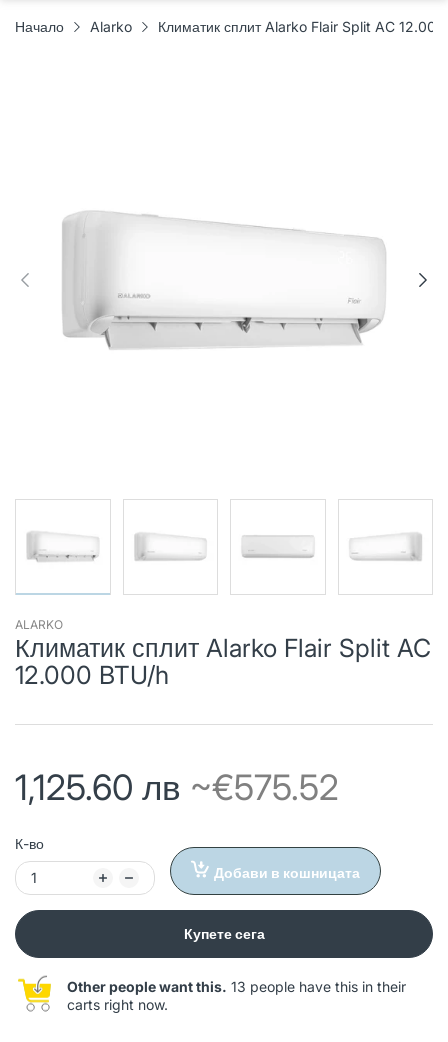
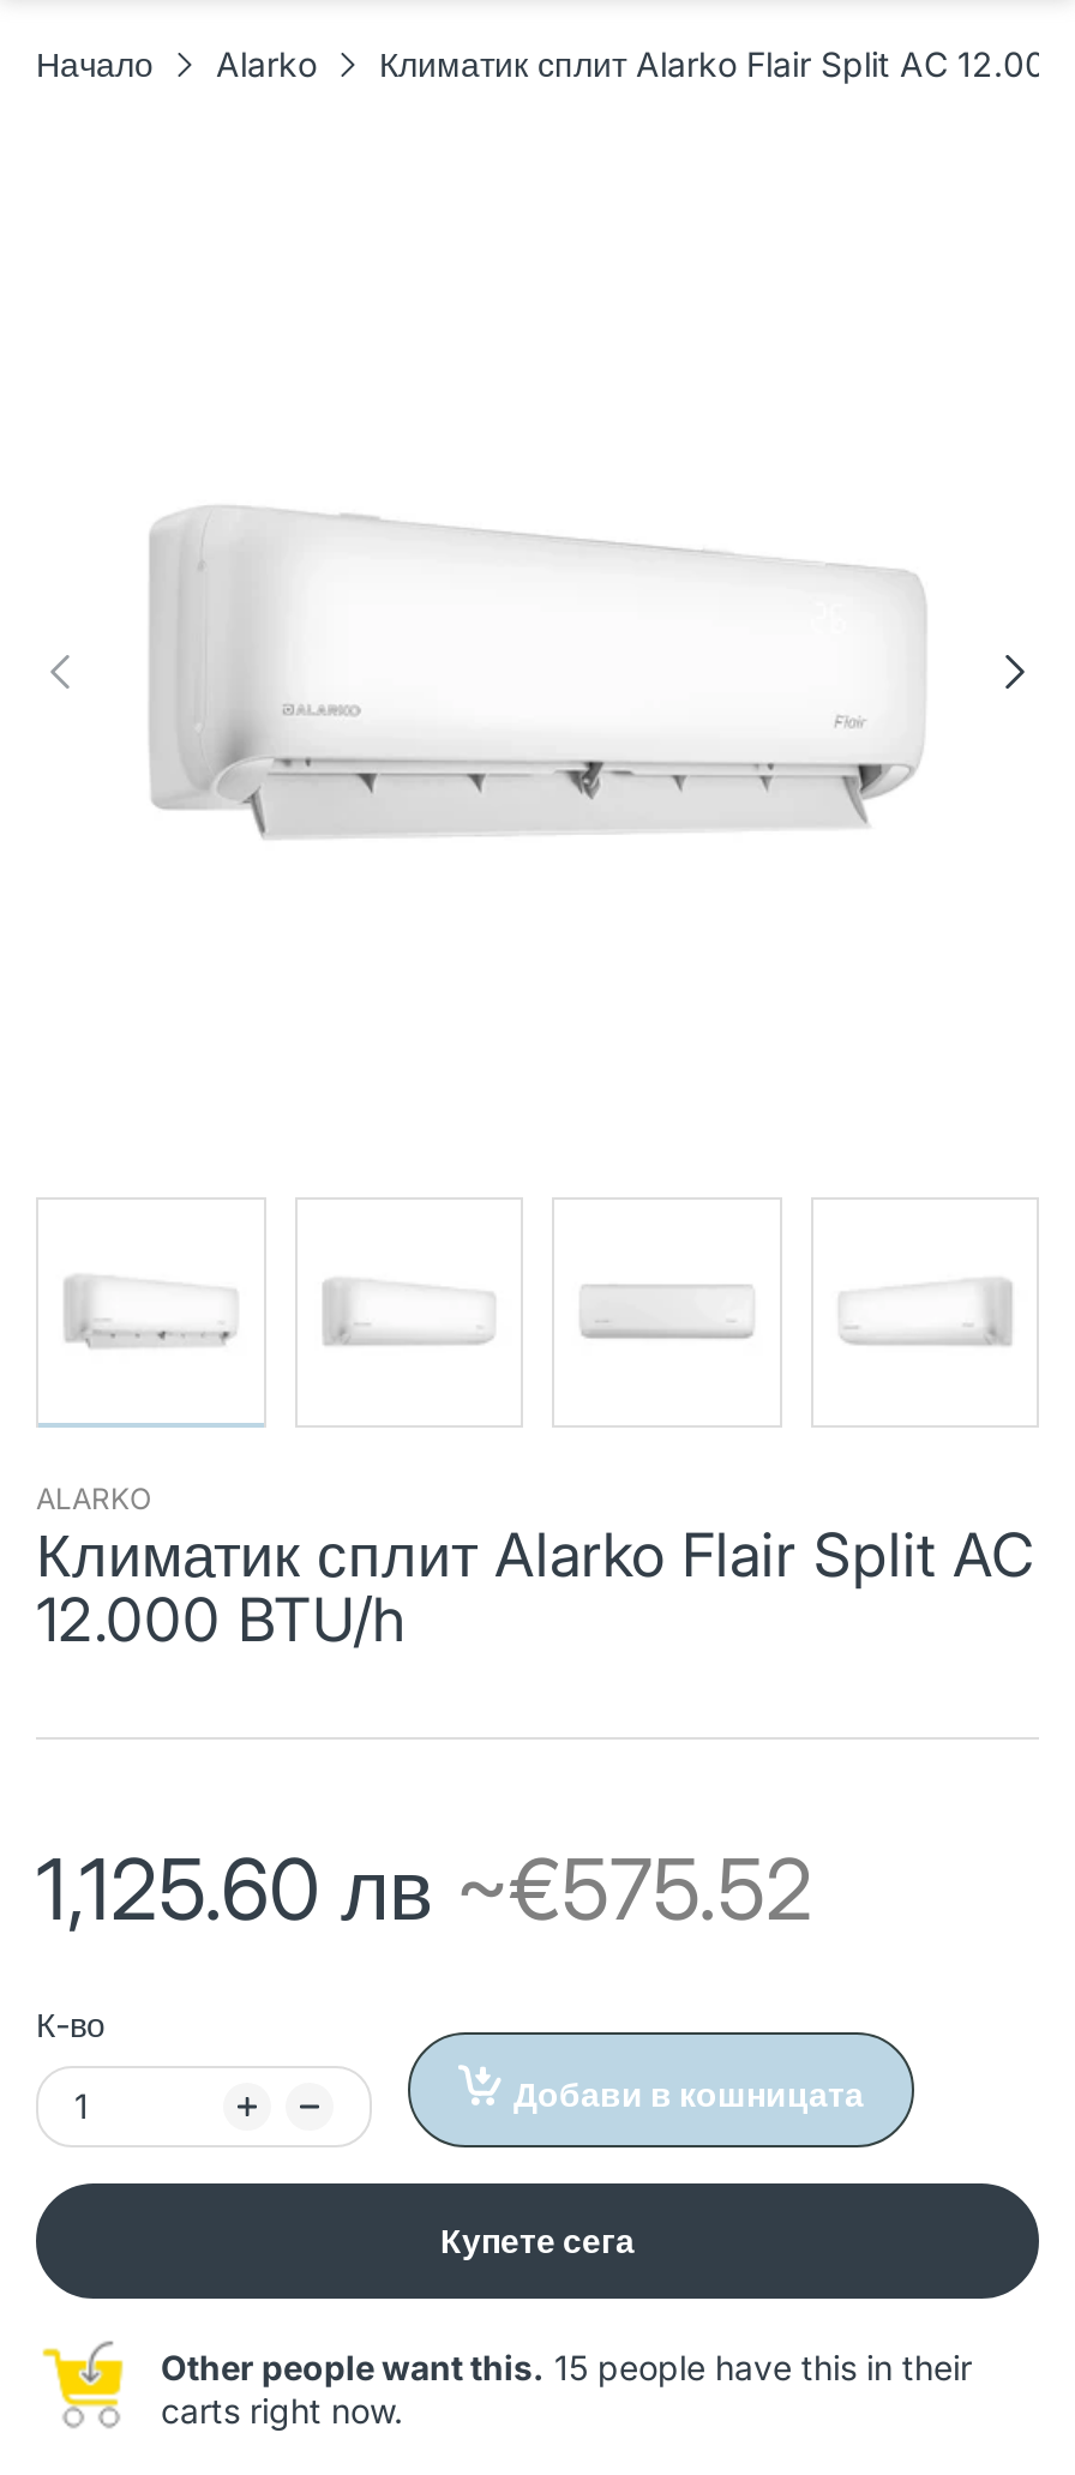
- Other people want this. 13 people have this in their
+ Other people want this. 15 people have this in their
